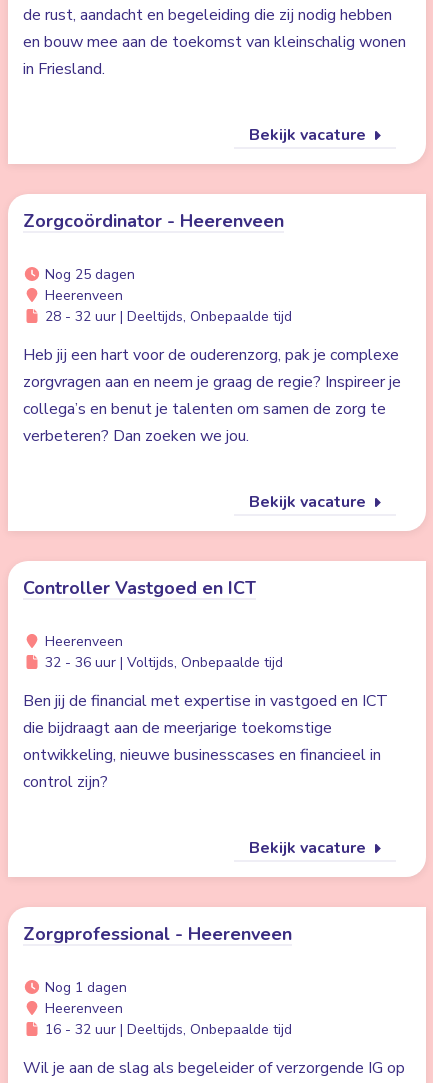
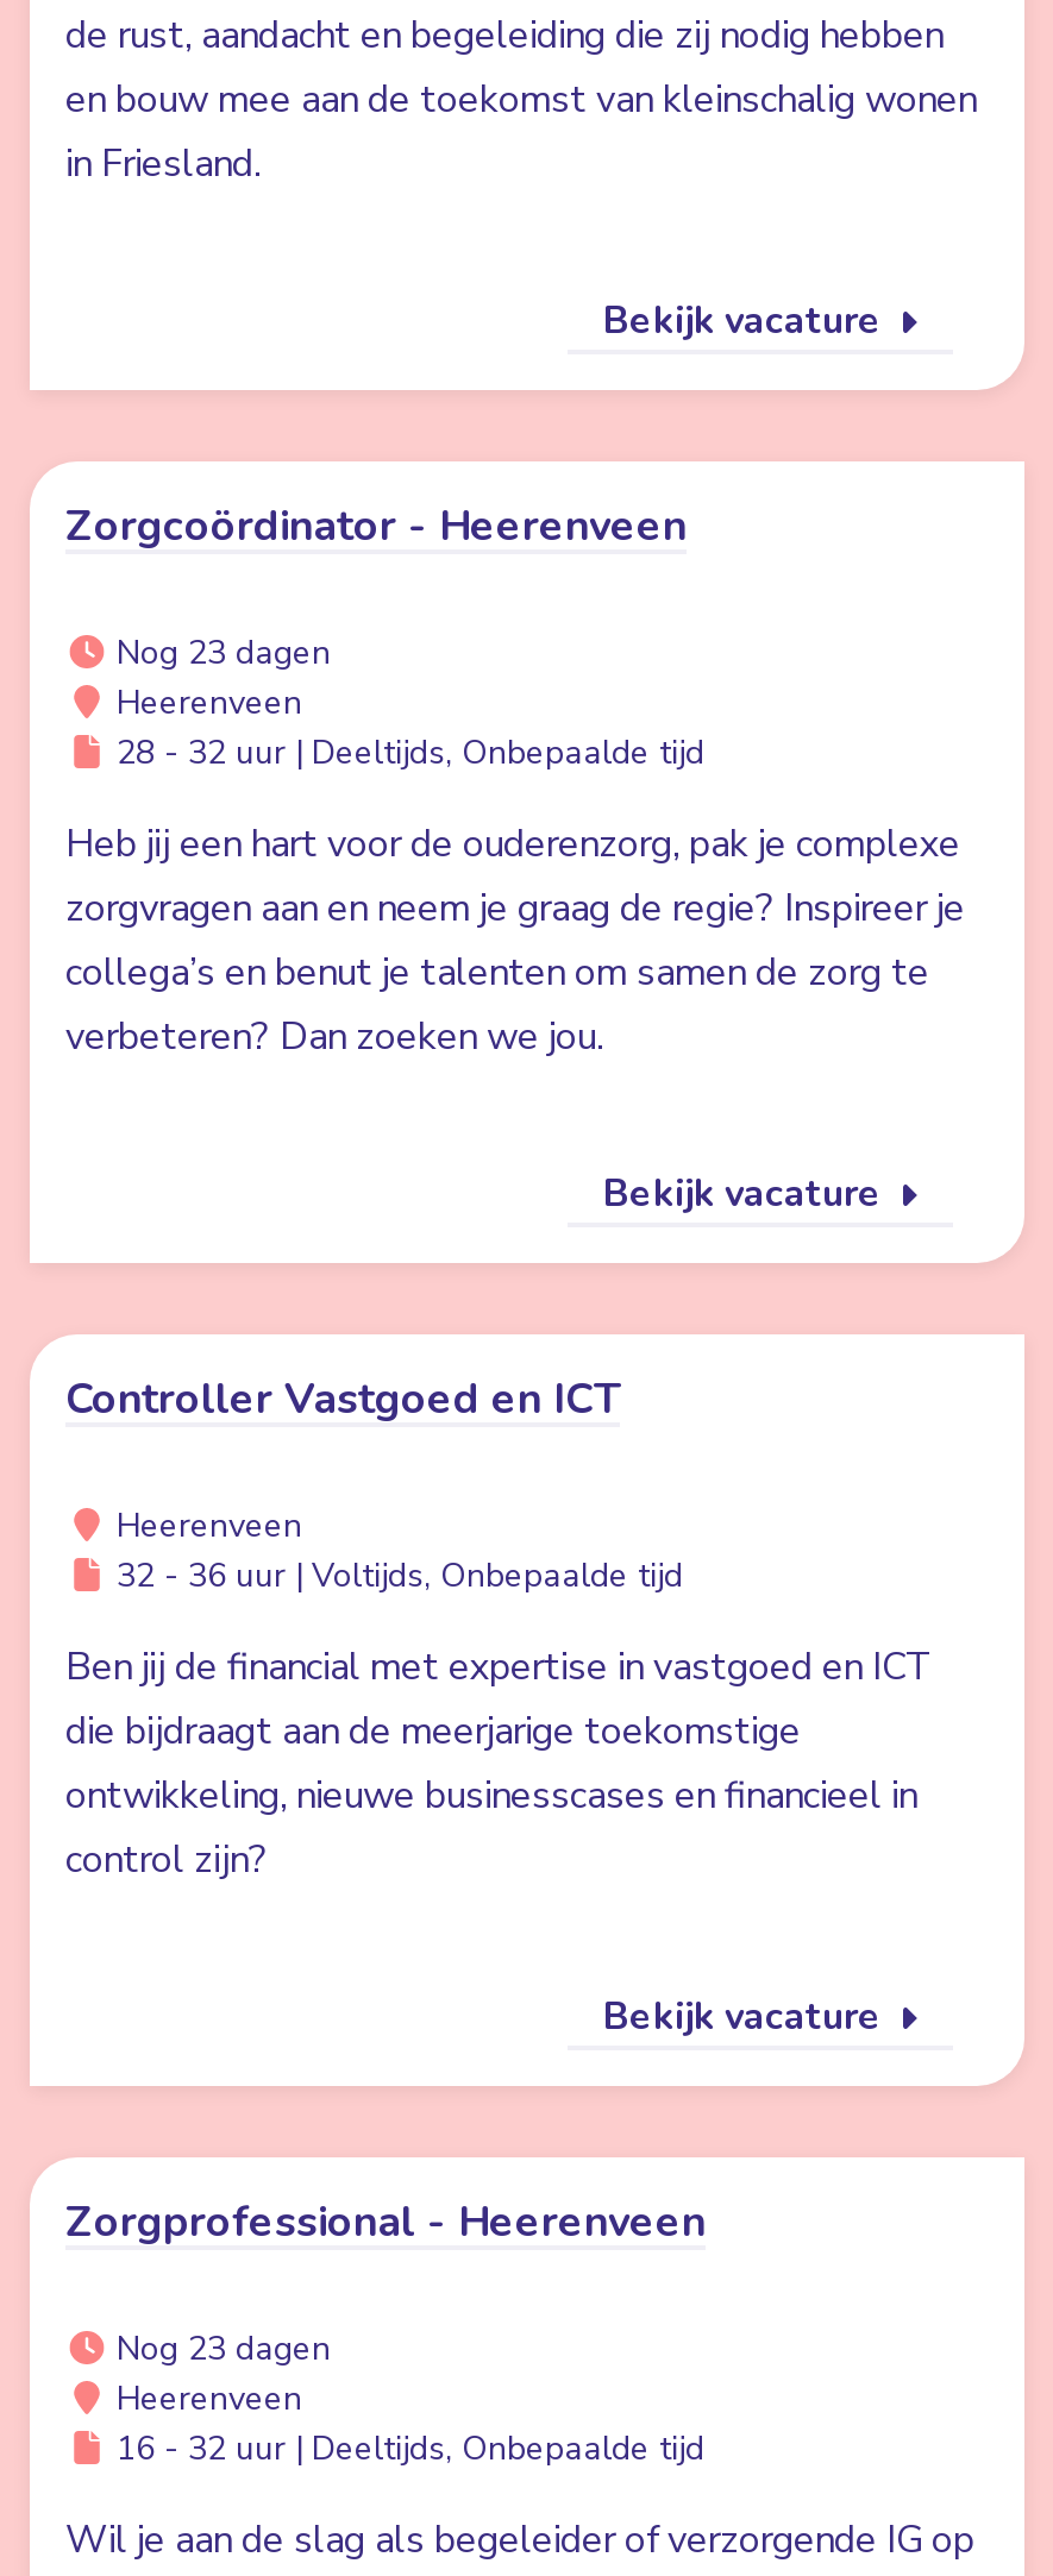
- Nog 25 dagen
+ Nog 23 dagen

- Nog 1 dagen
+ Nog 23 dagen
